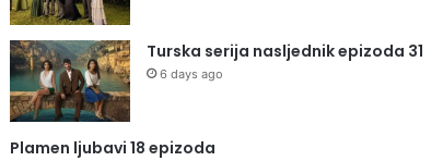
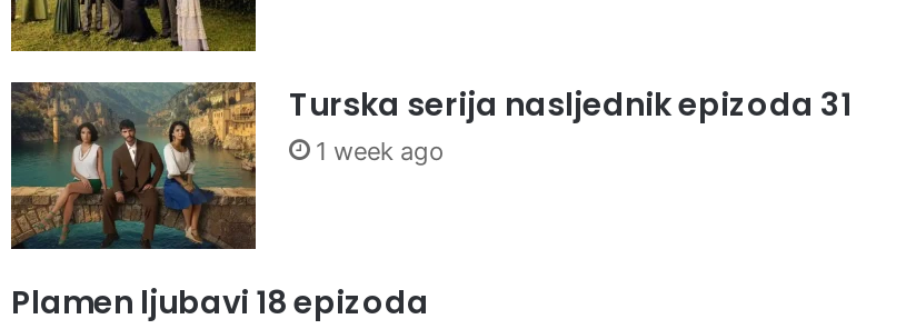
- 6 days ago
+ 1 week ago
